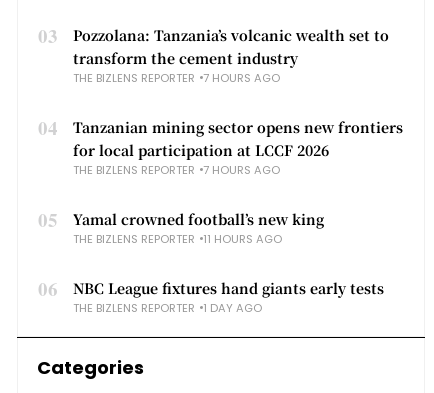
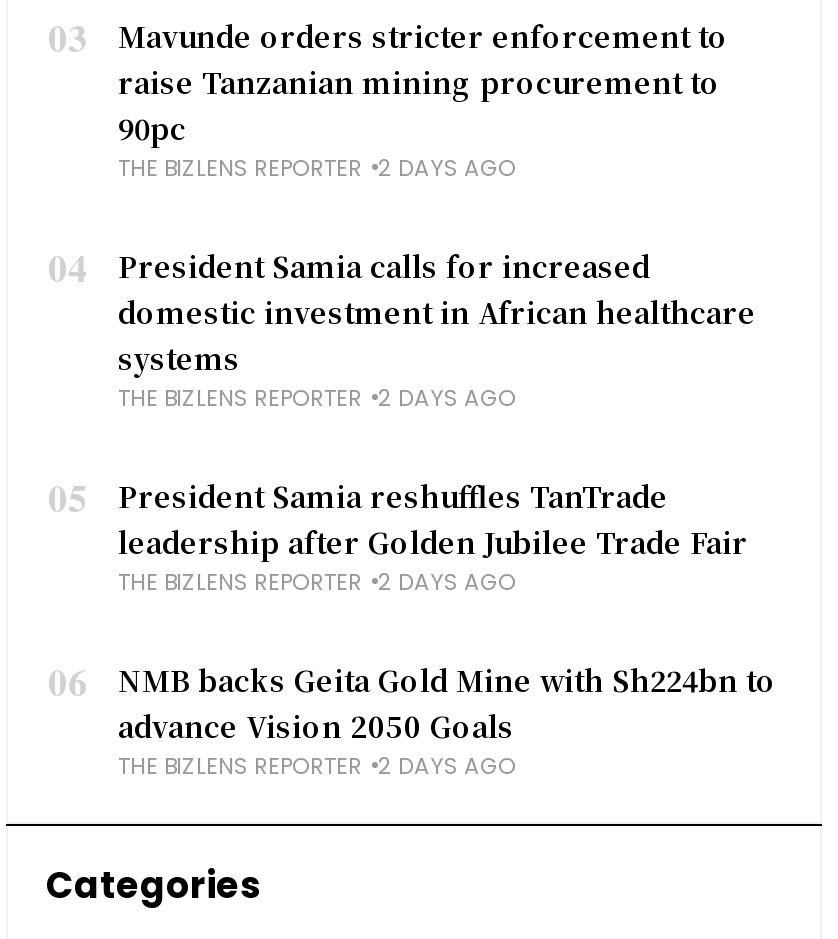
- Pozzolana: Tanzania’s volcanic wealth set to
- transform the cement industry
- THE BIZLENS REPORTER 7 HOURS AGO
+ Mavunde orders stricter enforcement to
+ raise Tanzanian mining procurement to
+ 90pc
+ THE BIZLENS REPORTER 2 DAYS AGO

- Tanzanian mining sector opens new frontiers
- for local participation at LCCF 2026
- THE BIZLENS REPORTER 7 HOURS AGO
+ President Samia calls for increased
+ domestic investment in African healthcare
+ systems
+ THE BIZLENS REPORTER 2 DAYS AGO

- Yamal crowned football’s new king
- THE BIZLENS REPORTER 11 HOURS AGO
+ President Samia reshuffles TanTrade
+ leadership after Golden Jubilee Trade Fair
+ THE BIZLENS REPORTER 2 DAYS AGO

- NBC League fixtures hand giants early tests
- THE BIZLENS REPORTER 1 DAY AGO
+ NMB backs Geita Gold Mine with Sh224bn to
+ advance Vision 2050 Goals
+ THE BIZLENS REPORTER 2 DAYS AGO
